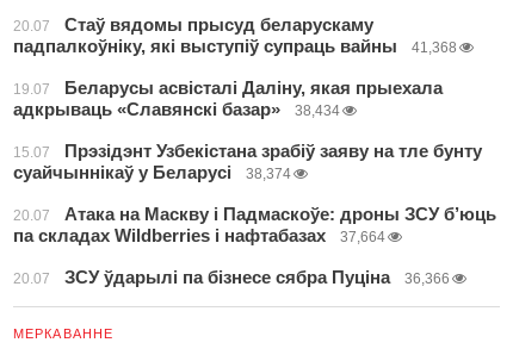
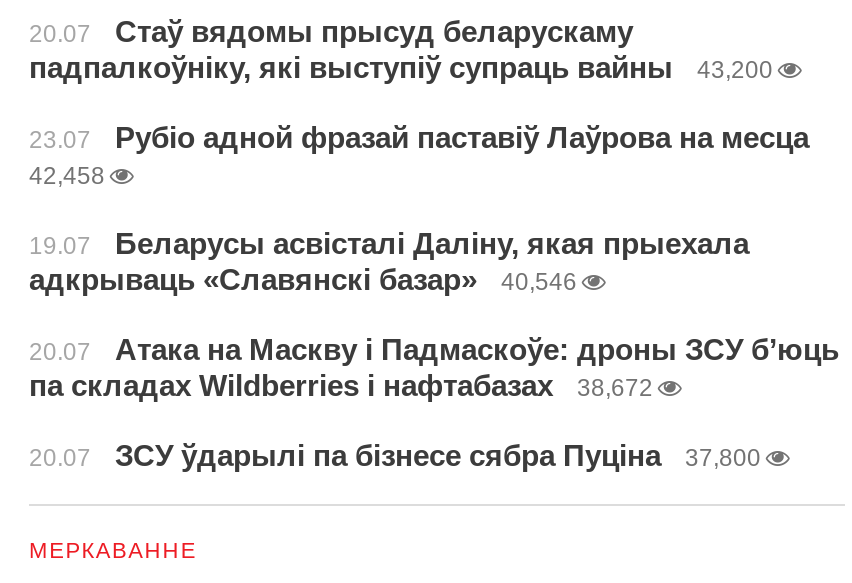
- 41,368
+ 43,200
+ 23.07
+ Рубіо адной фразай паставіў Лаўрова на месца
+ 42,458

moved down: 19.07 | Беларусы асвісталі Даліну, якая прыехала | адкрываць «Славянскі базар»

- 38,434
- 15.07
- Прэзідэнт Узбекістана зрабіў заяву на тле бунту
- суайчыннікаў у Беларусі
- 38,374
+ 40,546

- па складах Wildberries і нафтабазах 37,664
+ па складах Wildberries і нафтабазах 38,672

- 20.07 ЗСУ ўдарылі па бізнесе сябра Пуціна 36,366
+ 20.07 ЗСУ ўдарылі па бізнесе сябра Пуціна 37,800
